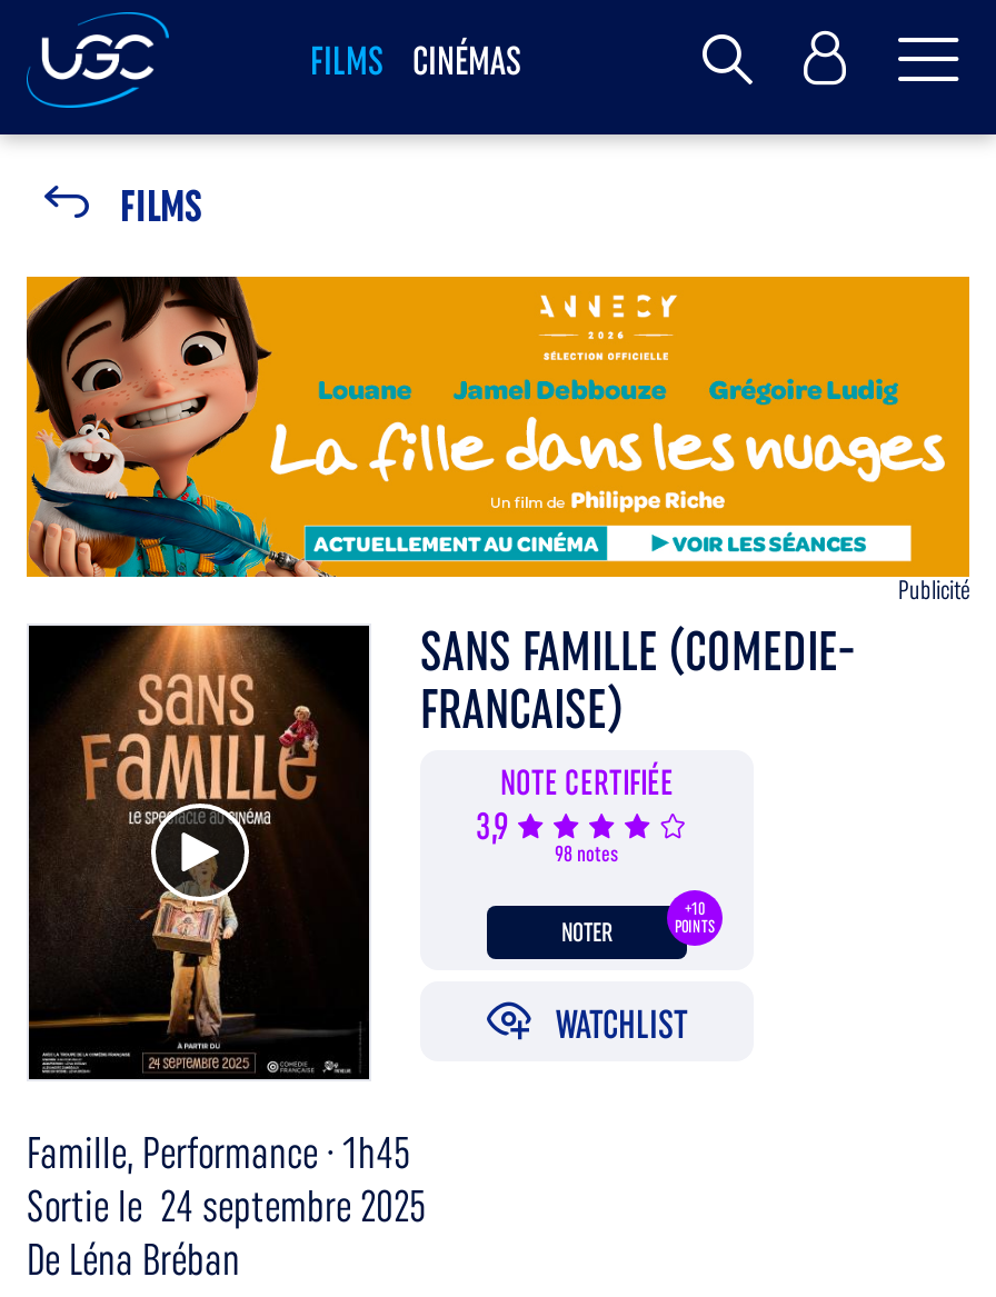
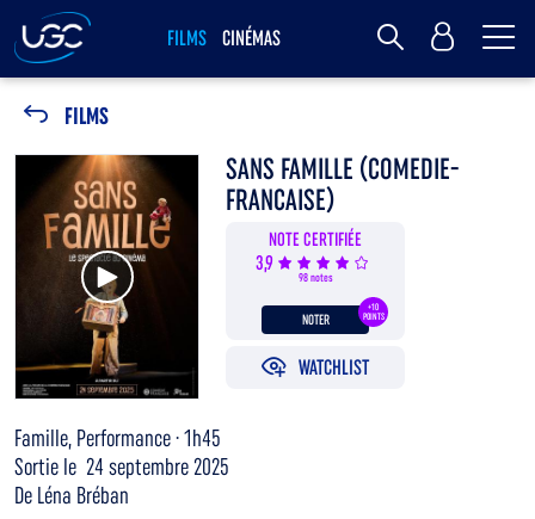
- [image]
- Publicité
